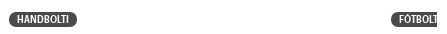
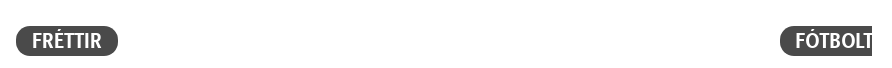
- HANDBOLTI
+ FRÉTTIR
